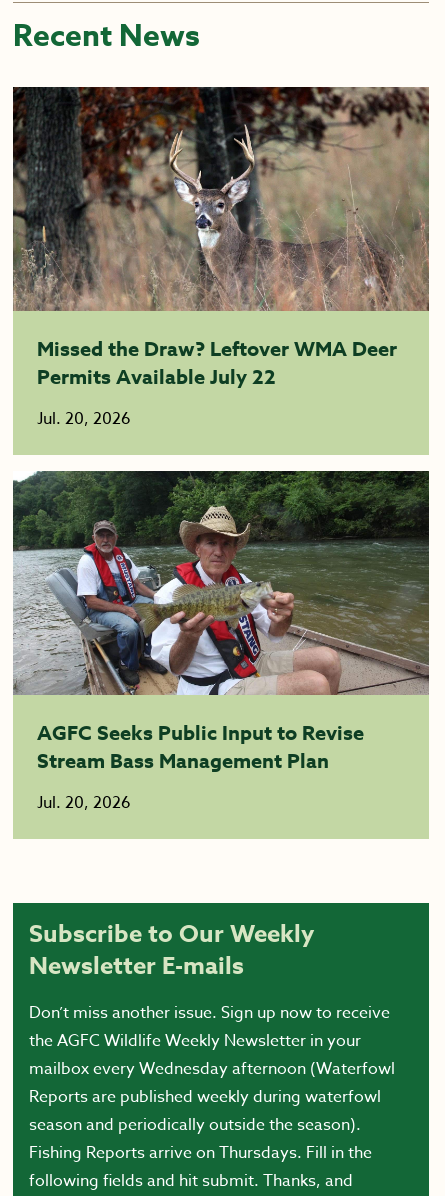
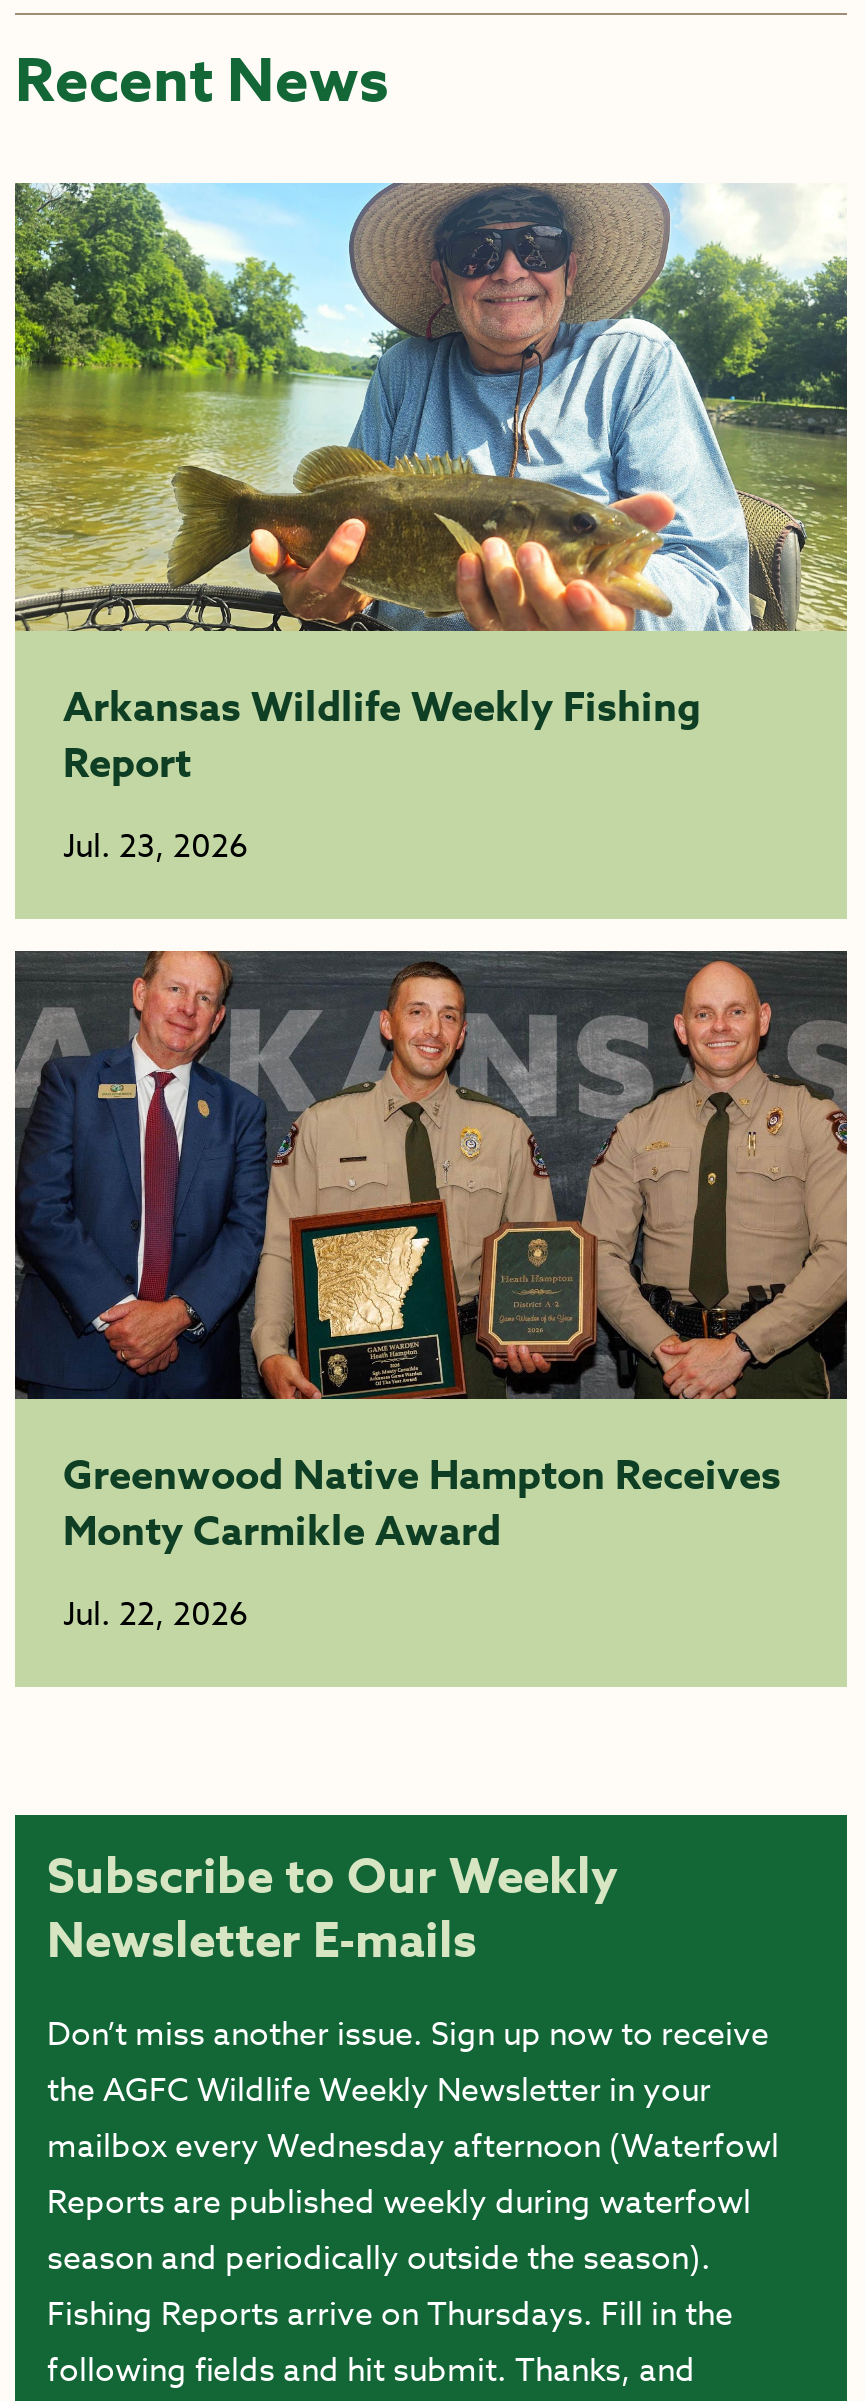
- [image]
- Missed the Draw? Leftover WMA Deer
- Permits Available July 22
+ [image]
+ Arkansas Wildlife Weekly Fishing
+ Report

- Jul. 20, 2026
+ Jul. 23, 2026

- [image]
- AGFC Seeks Public Input to Revise
- Stream Bass Management Plan
+ [image]
+ Greenwood Native Hampton Receives
+ Monty Carmikle Award

- Jul. 20, 2026
+ Jul. 22, 2026
